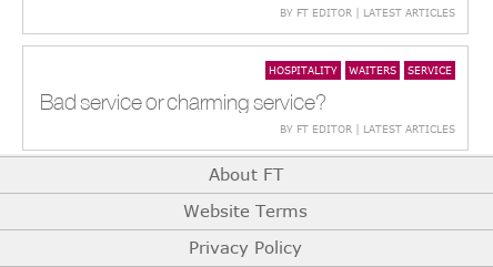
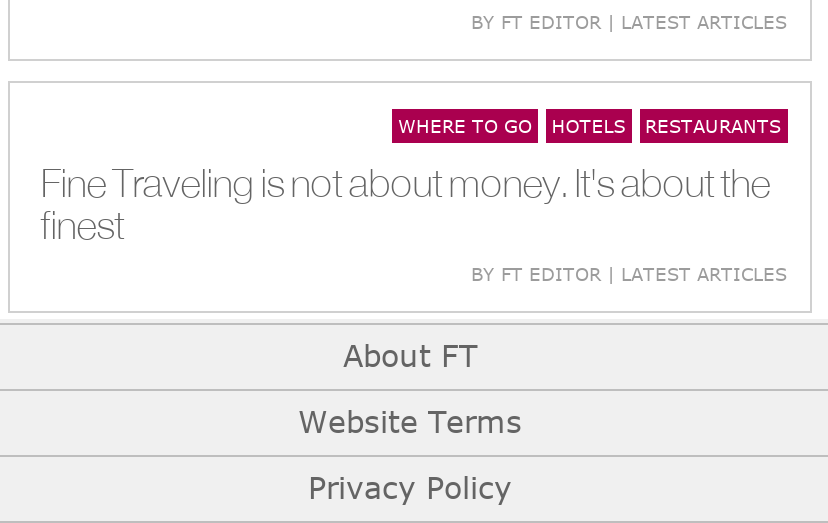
- SERVICE
- WAITERS
- HOSPITALITY
+ RESTAURANTS
+ HOTELS
+ WHERE TO GO

- Bad service or charming service?
+ Fine Traveling is not about money. It's about the
+ finest
